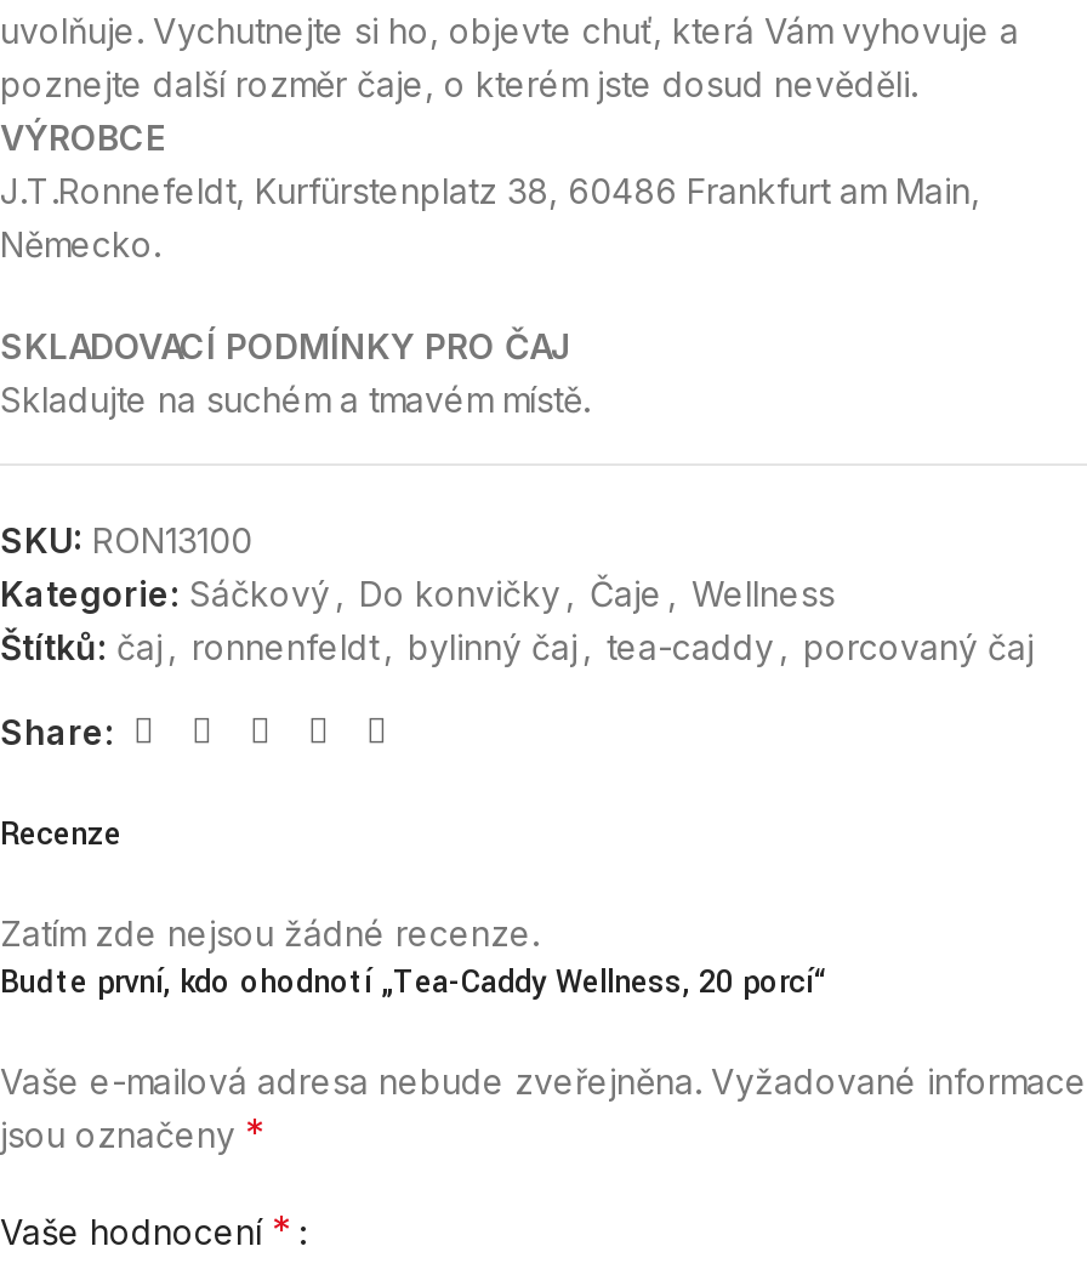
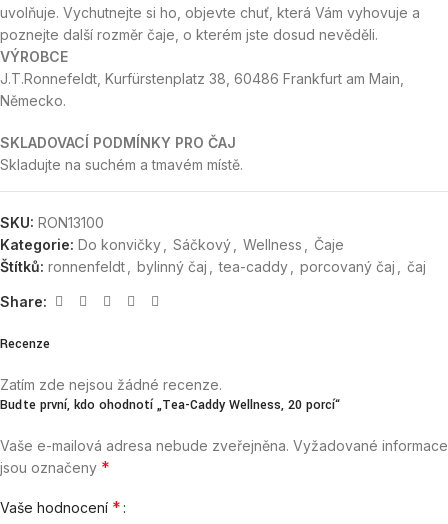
- Kategorie: Sáčkový , Do konvičky , Čaje , Wellness
+ Kategorie: Do konvičky , Sáčkový , Wellness , Čaje

- Štítků: čaj , ronnenfeldt , bylinný čaj , tea-caddy , porcovaný čaj
+ Štítků: ronnenfeldt , bylinný čaj , tea-caddy , porcovaný čaj , čaj
